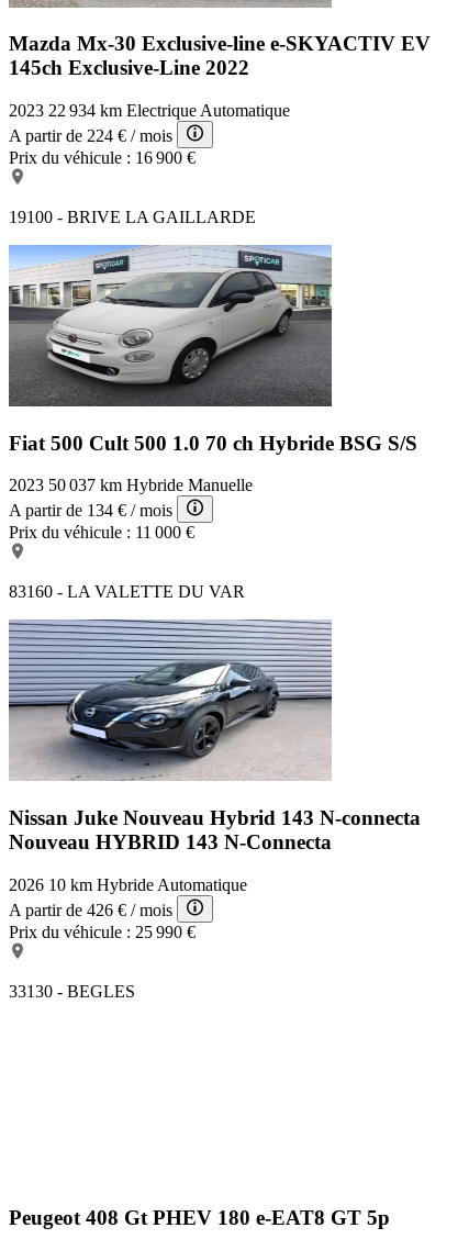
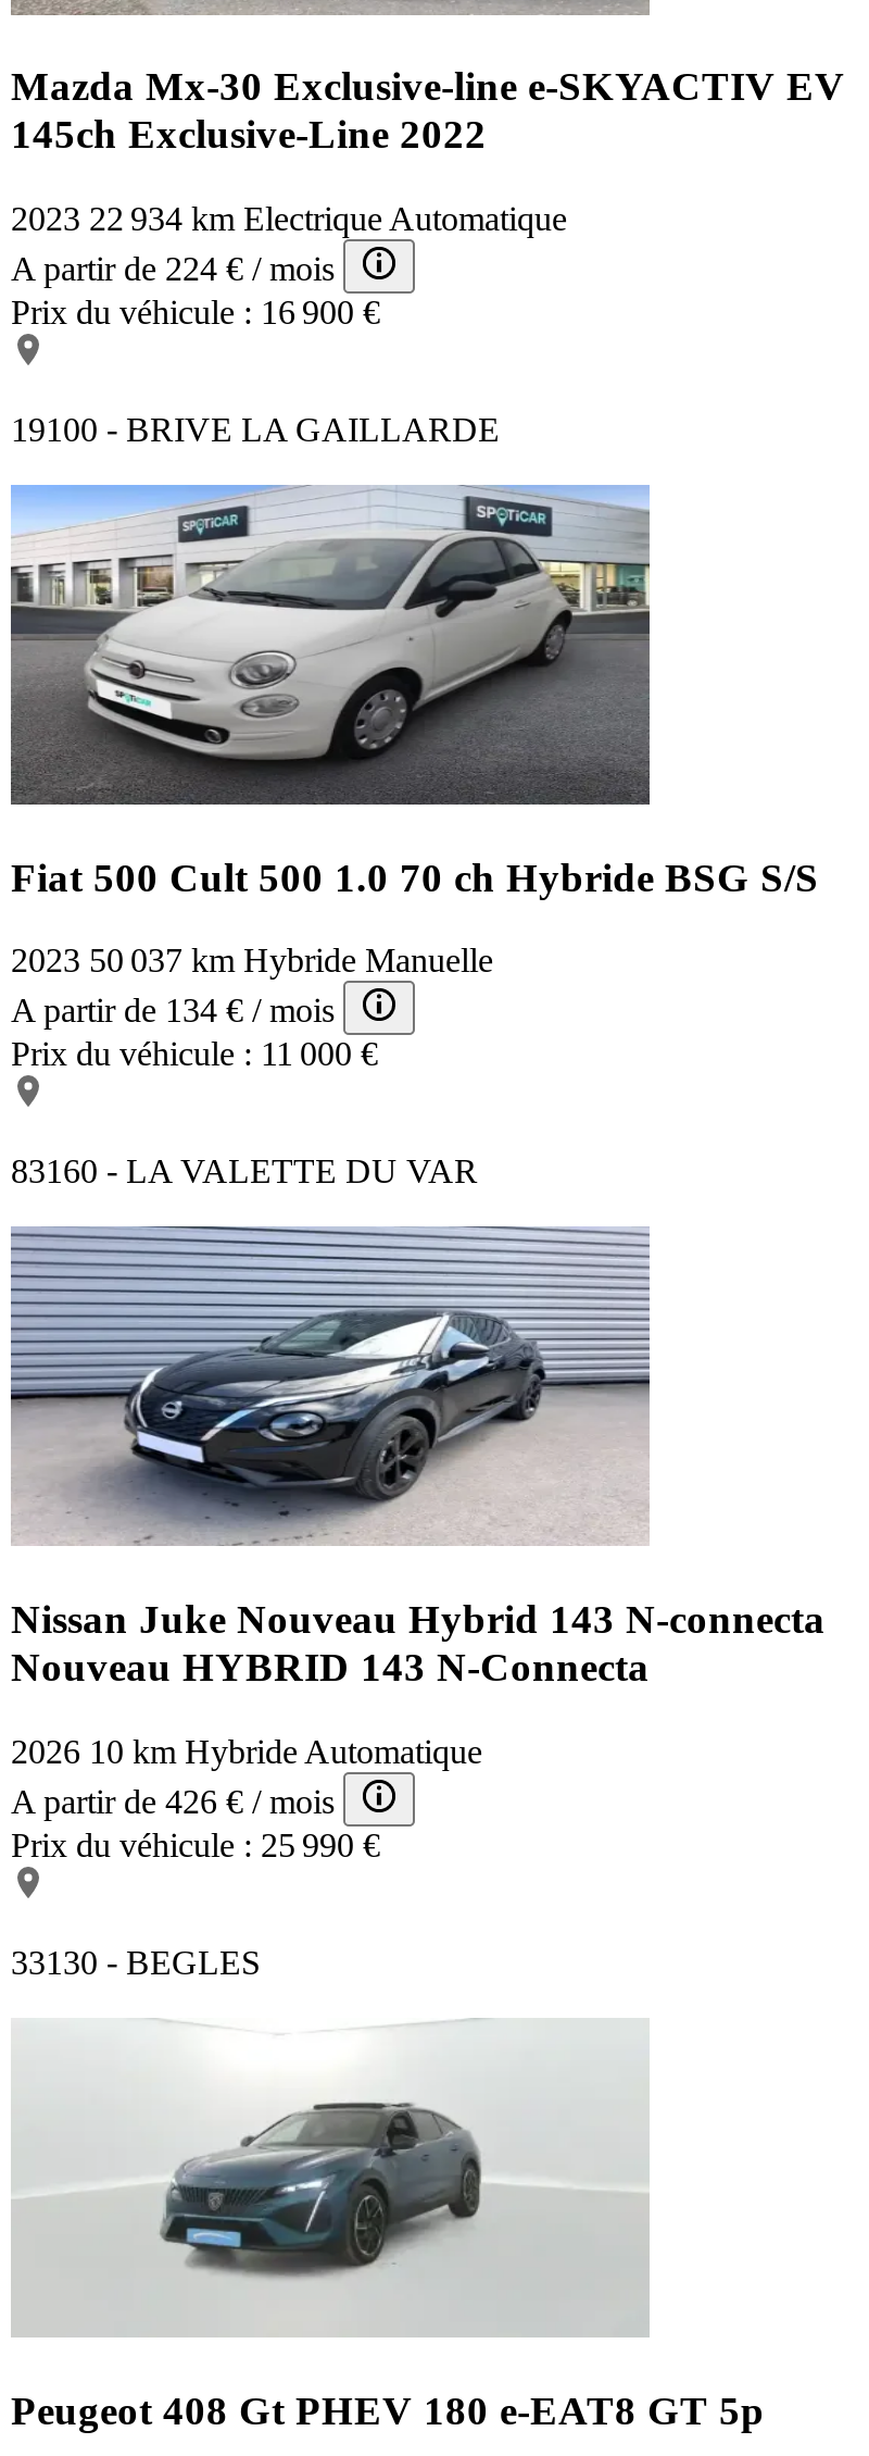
+ [image]
